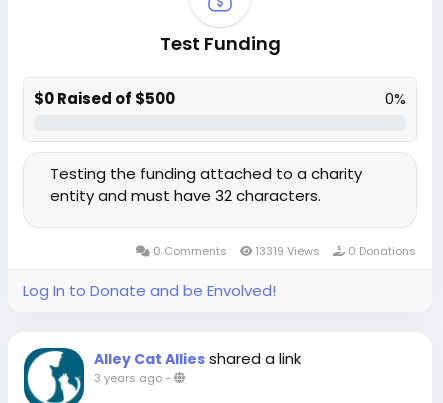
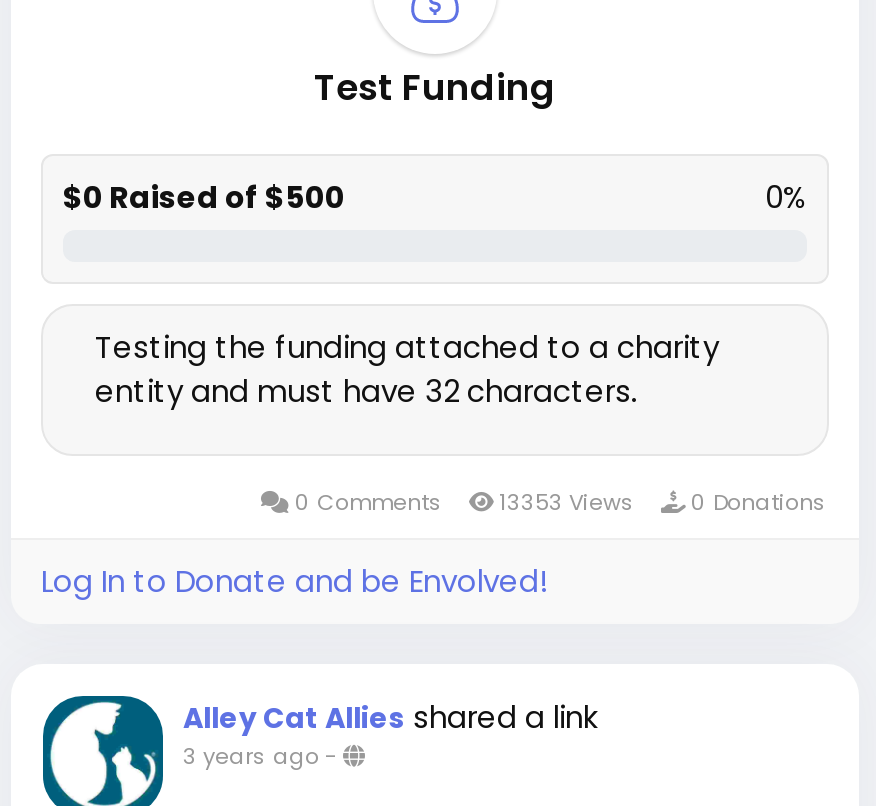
- 0 Comments 13319 Views 0 Donations
+ 0 Comments 13353 Views 0 Donations
